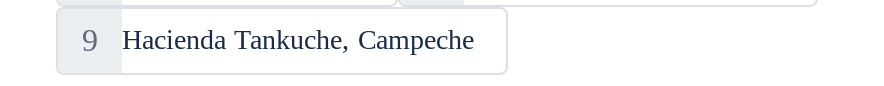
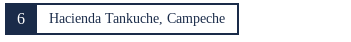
- 9 Hacienda Tankuche, Campeche
+ 6 Hacienda Tankuche, Campeche
